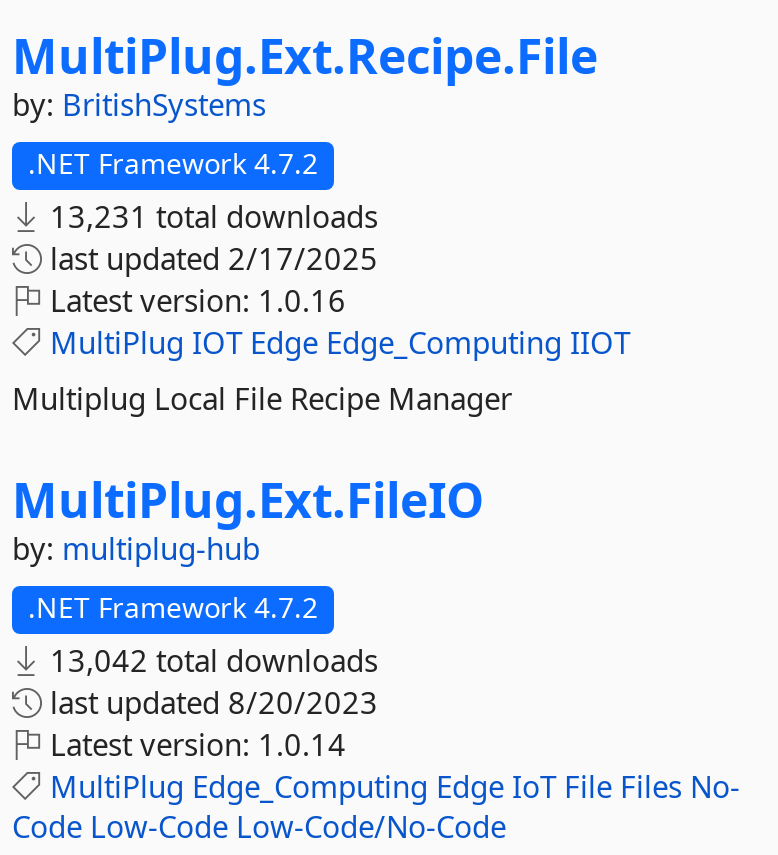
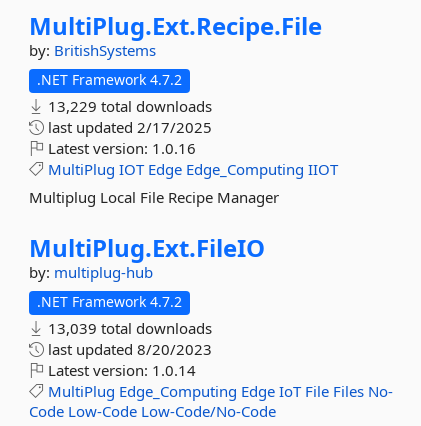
- 13,231 total downloads
+ 13,229 total downloads

- 13,042 total downloads
+ 13,039 total downloads
